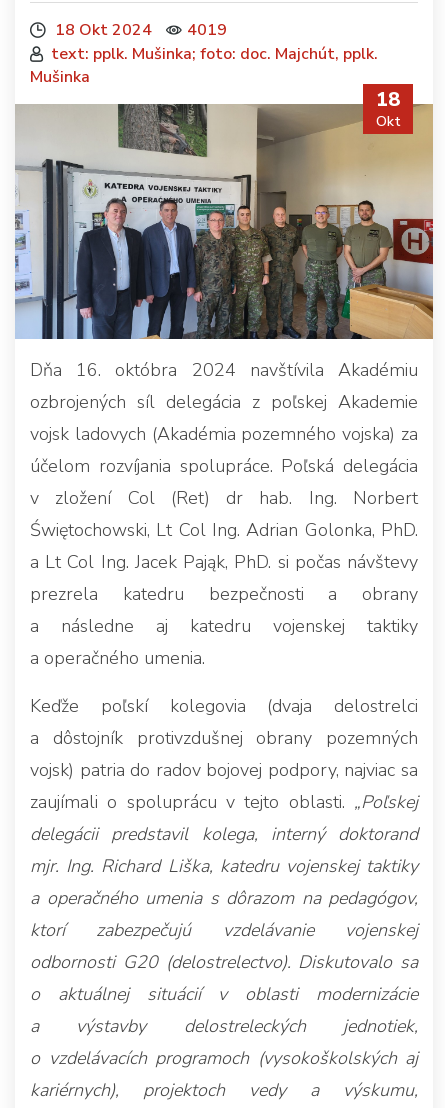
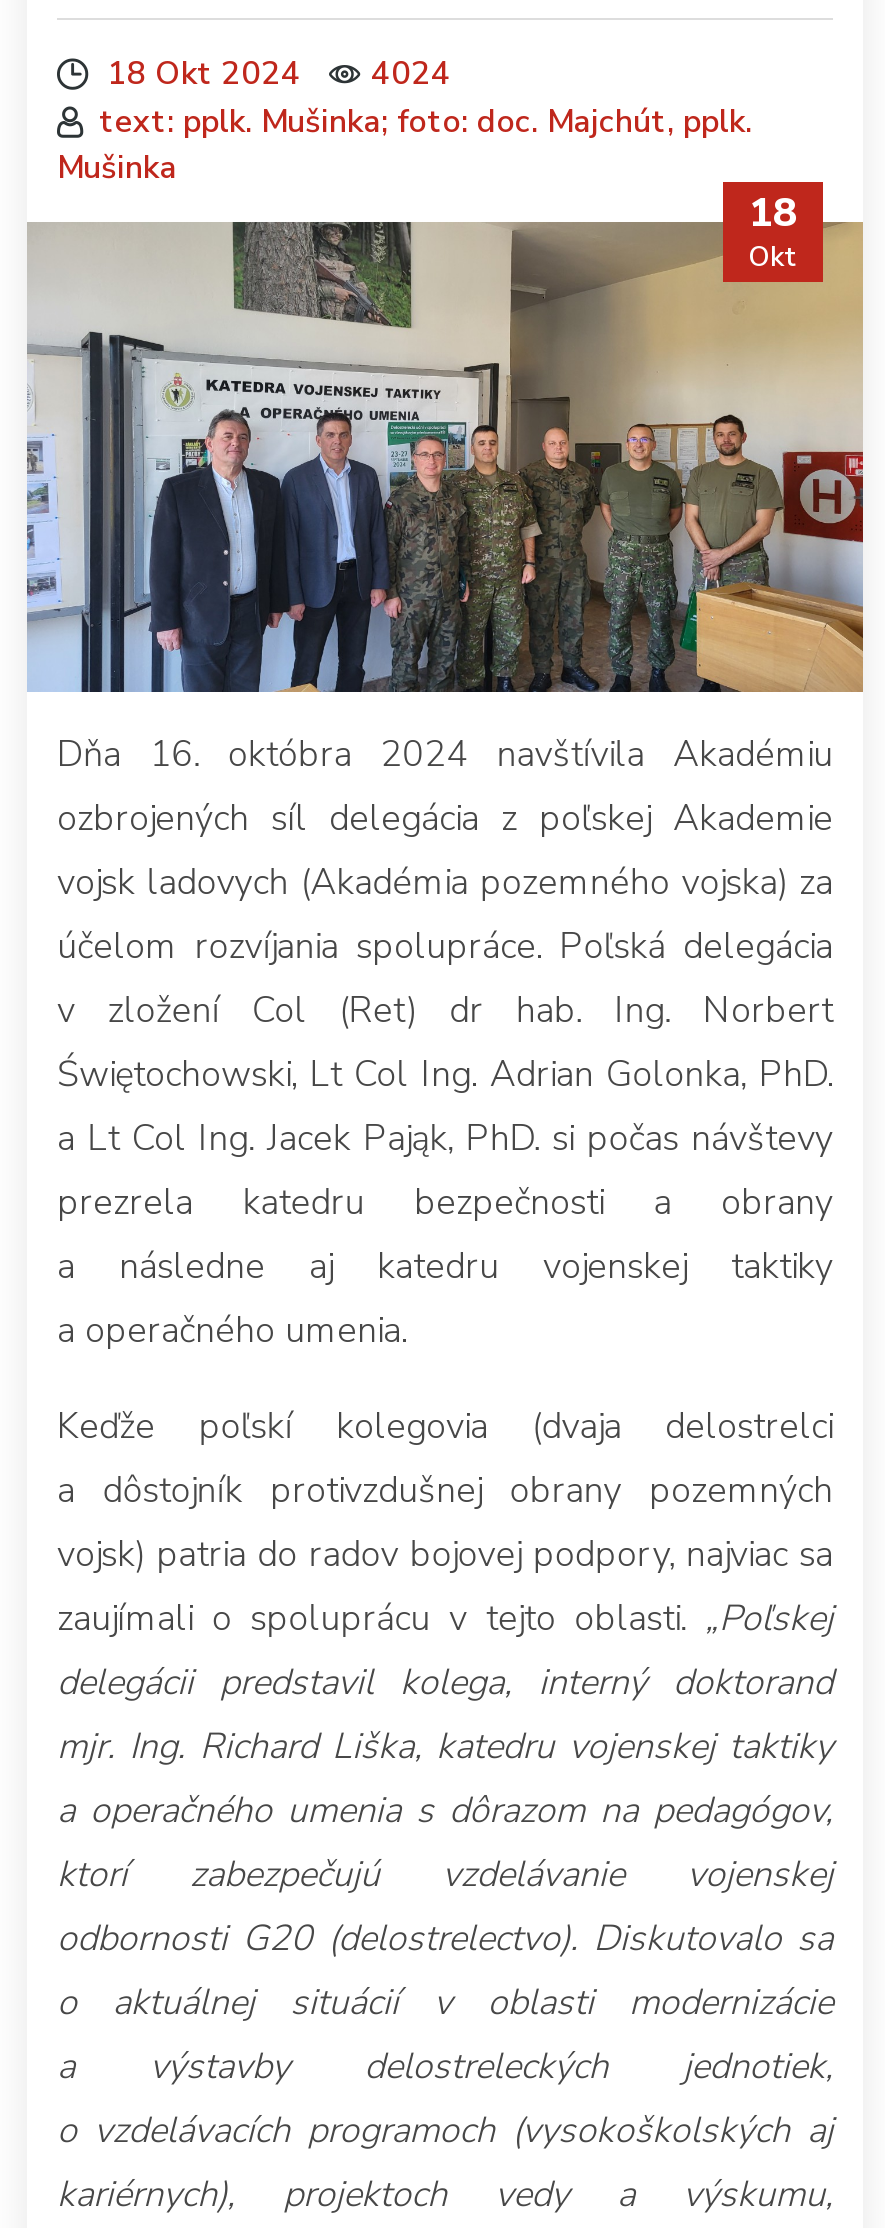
- 18 Okt 2024 4019
+ 18 Okt 2024 4024
